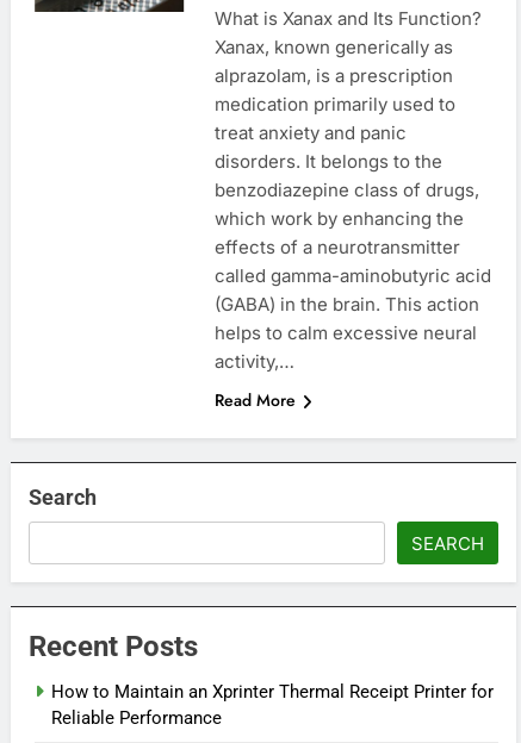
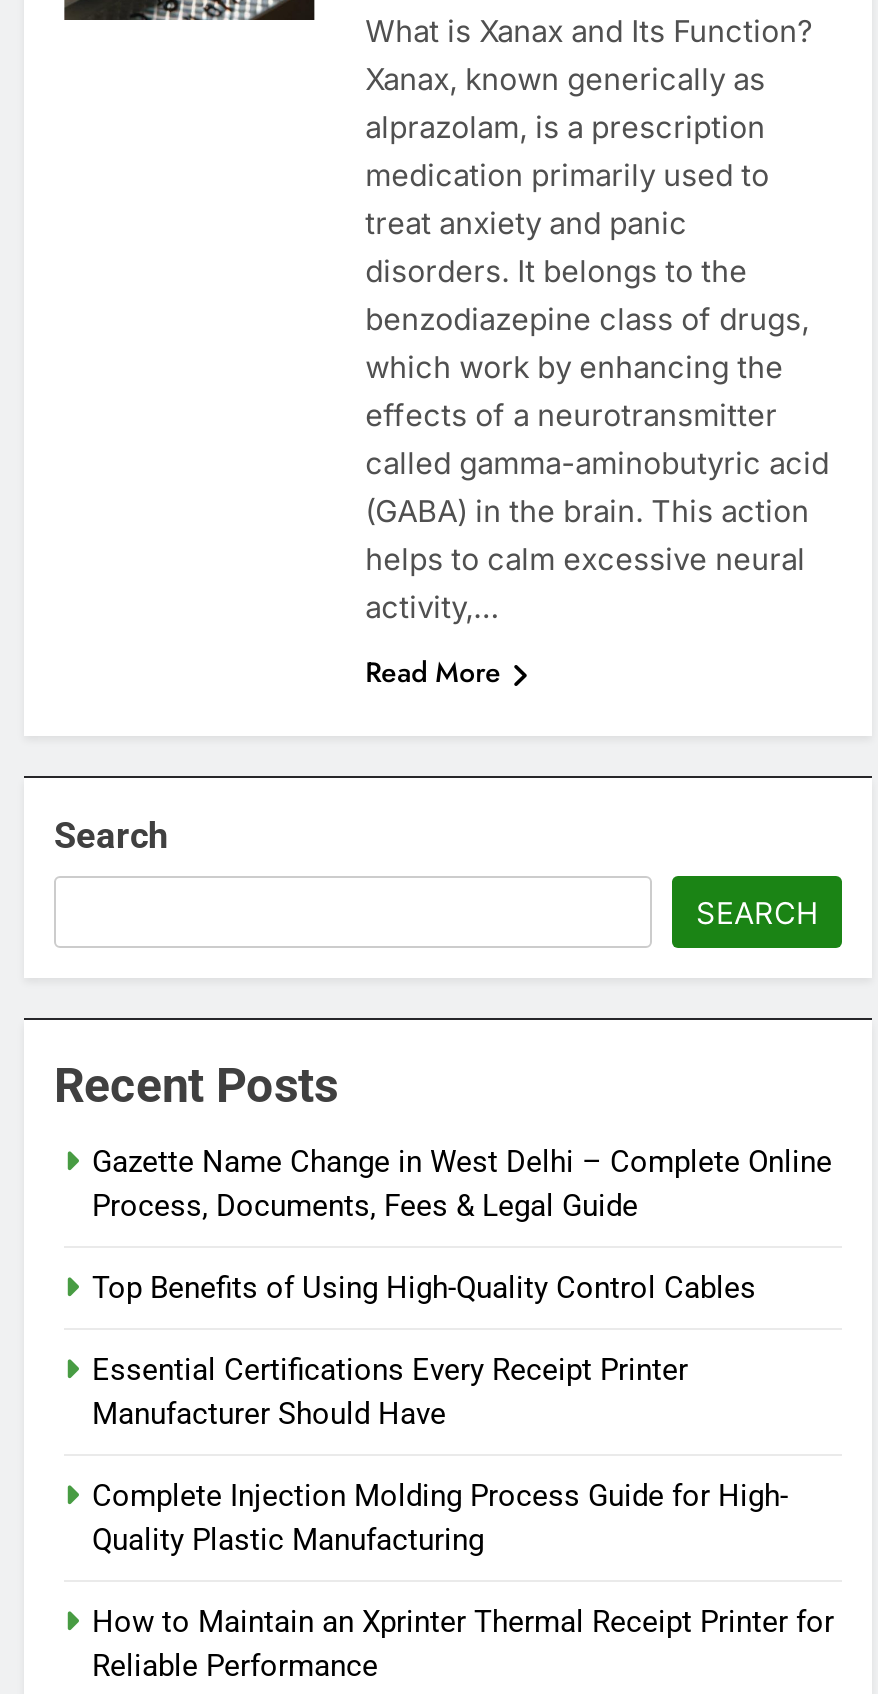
+ Gazette Name Change in West Delhi – Complete Online
+ Process, Documents, Fees & Legal Guide
+ Top Benefits of Using High-Quality Control Cables
+ Essential Certifications Every Receipt Printer
+ Manufacturer Should Have
+ Complete Injection Molding Process Guide for High-
+ Quality Plastic Manufacturing
